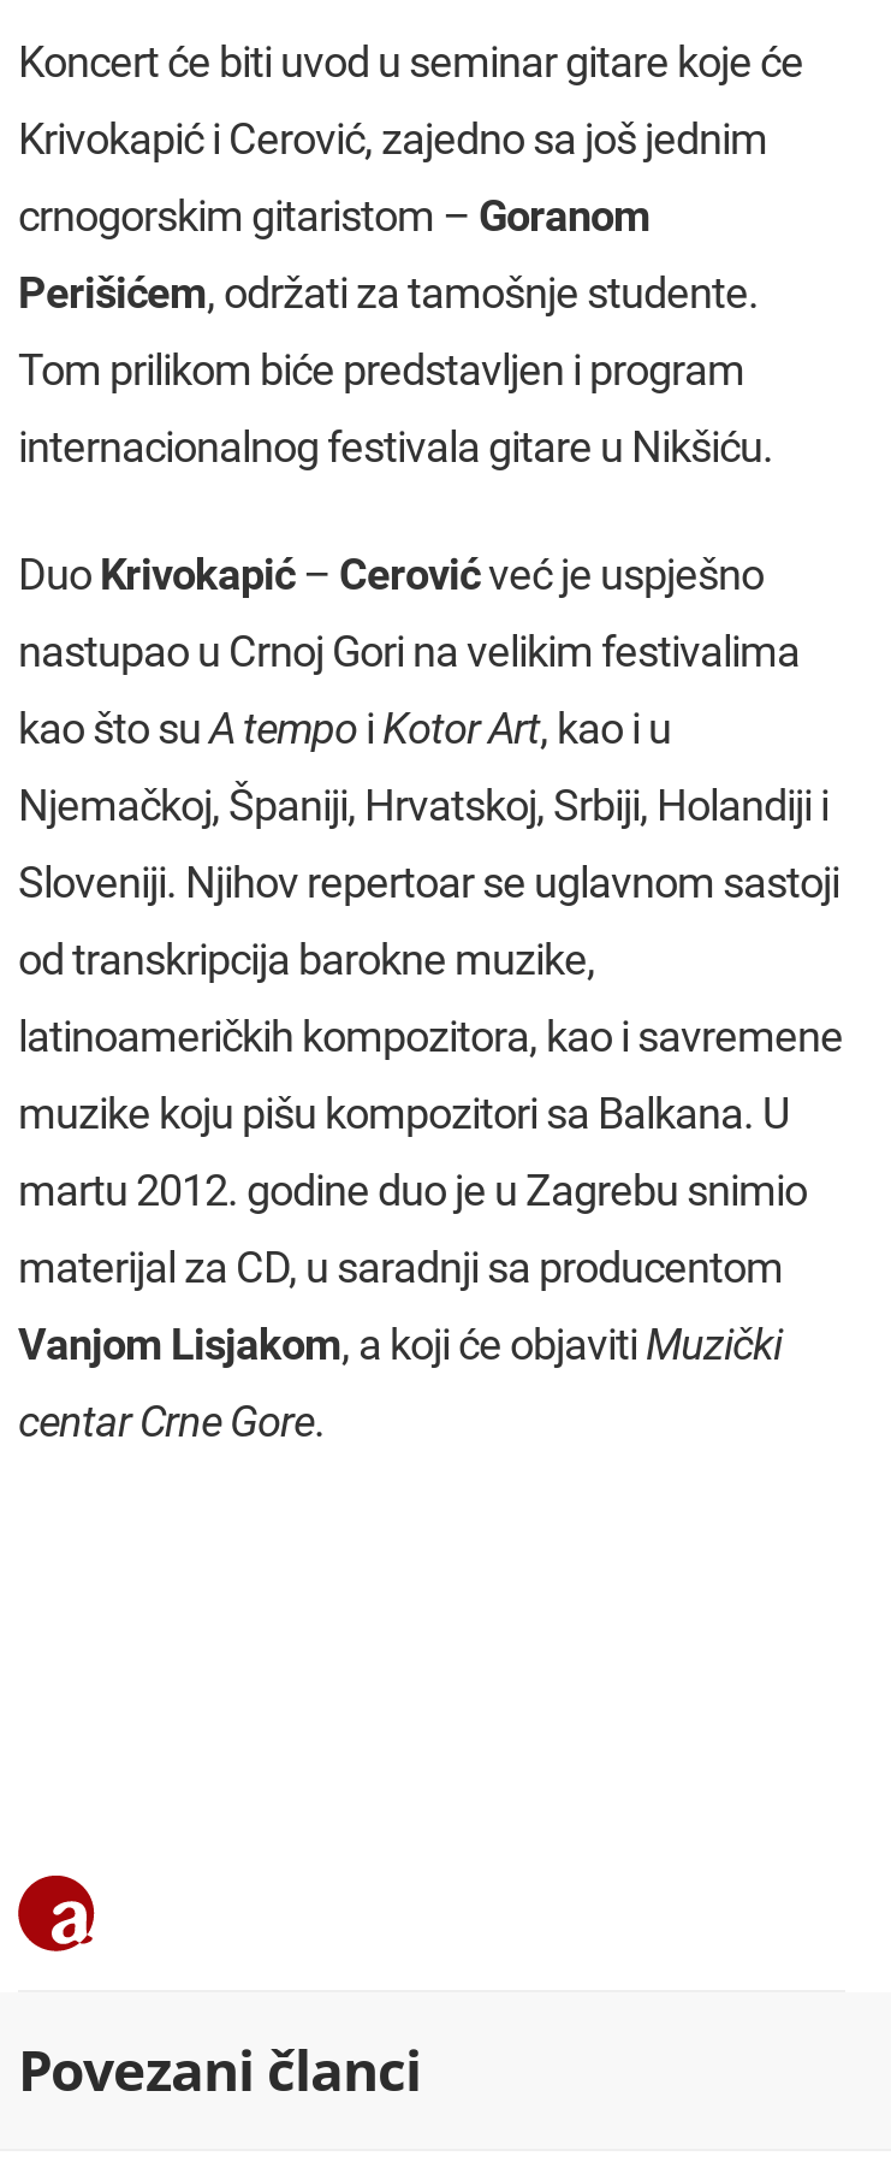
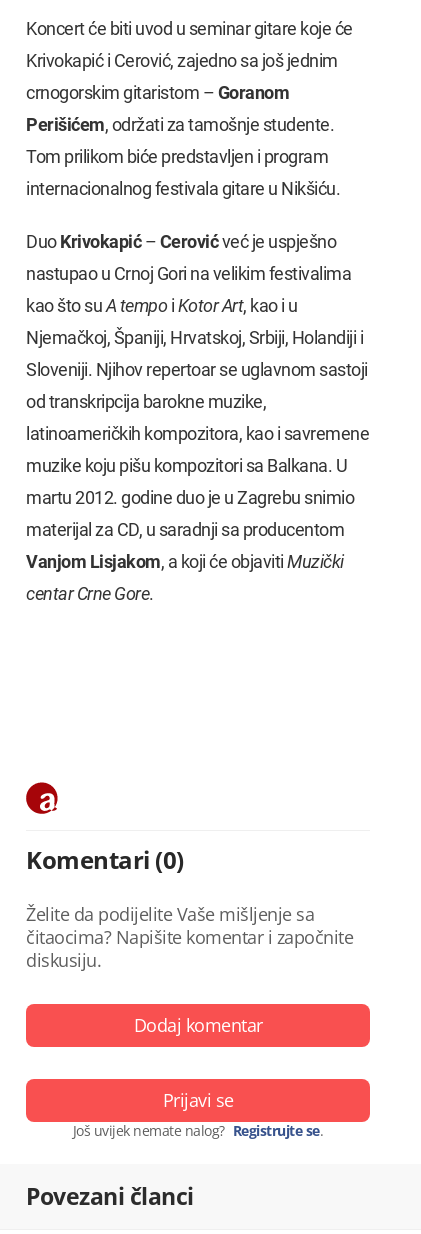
+ Komentari (0)
+ Želite da podijelite Vaše mišljenje sa
+ čitaocima? Napišite komentar i započnite
+ diskusiju.
+ Dodaj komentar
+ Prijavi se
+ Još uvijek nemate nalog? Registrujte se.
